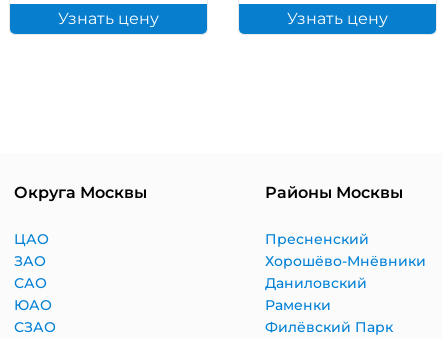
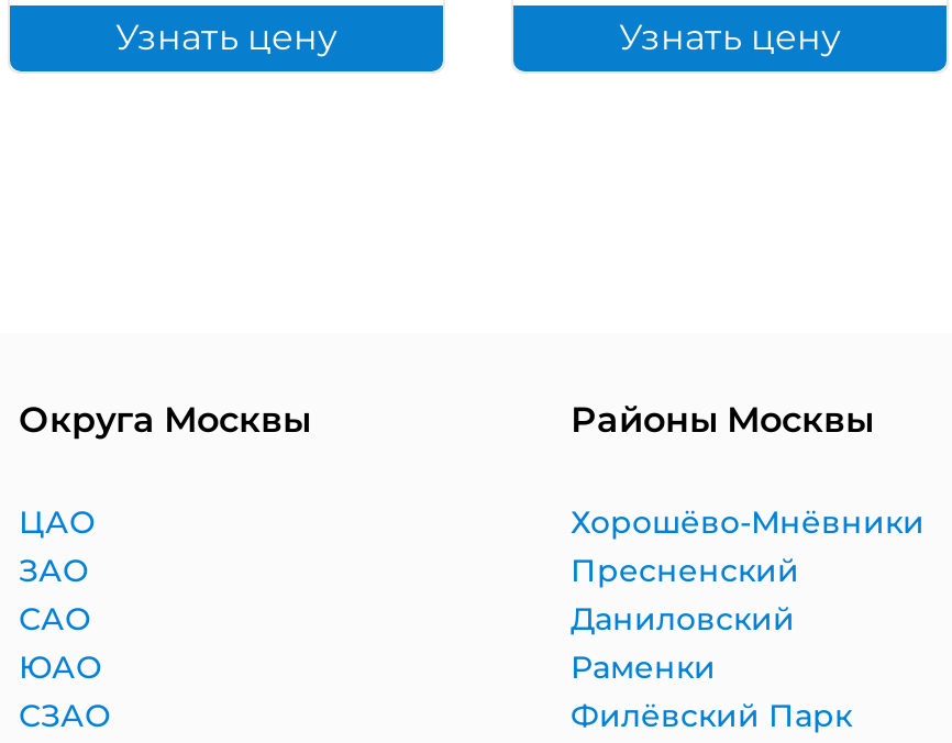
moved down: Пресненский

moved up: Хорошёво-Мнёвники
